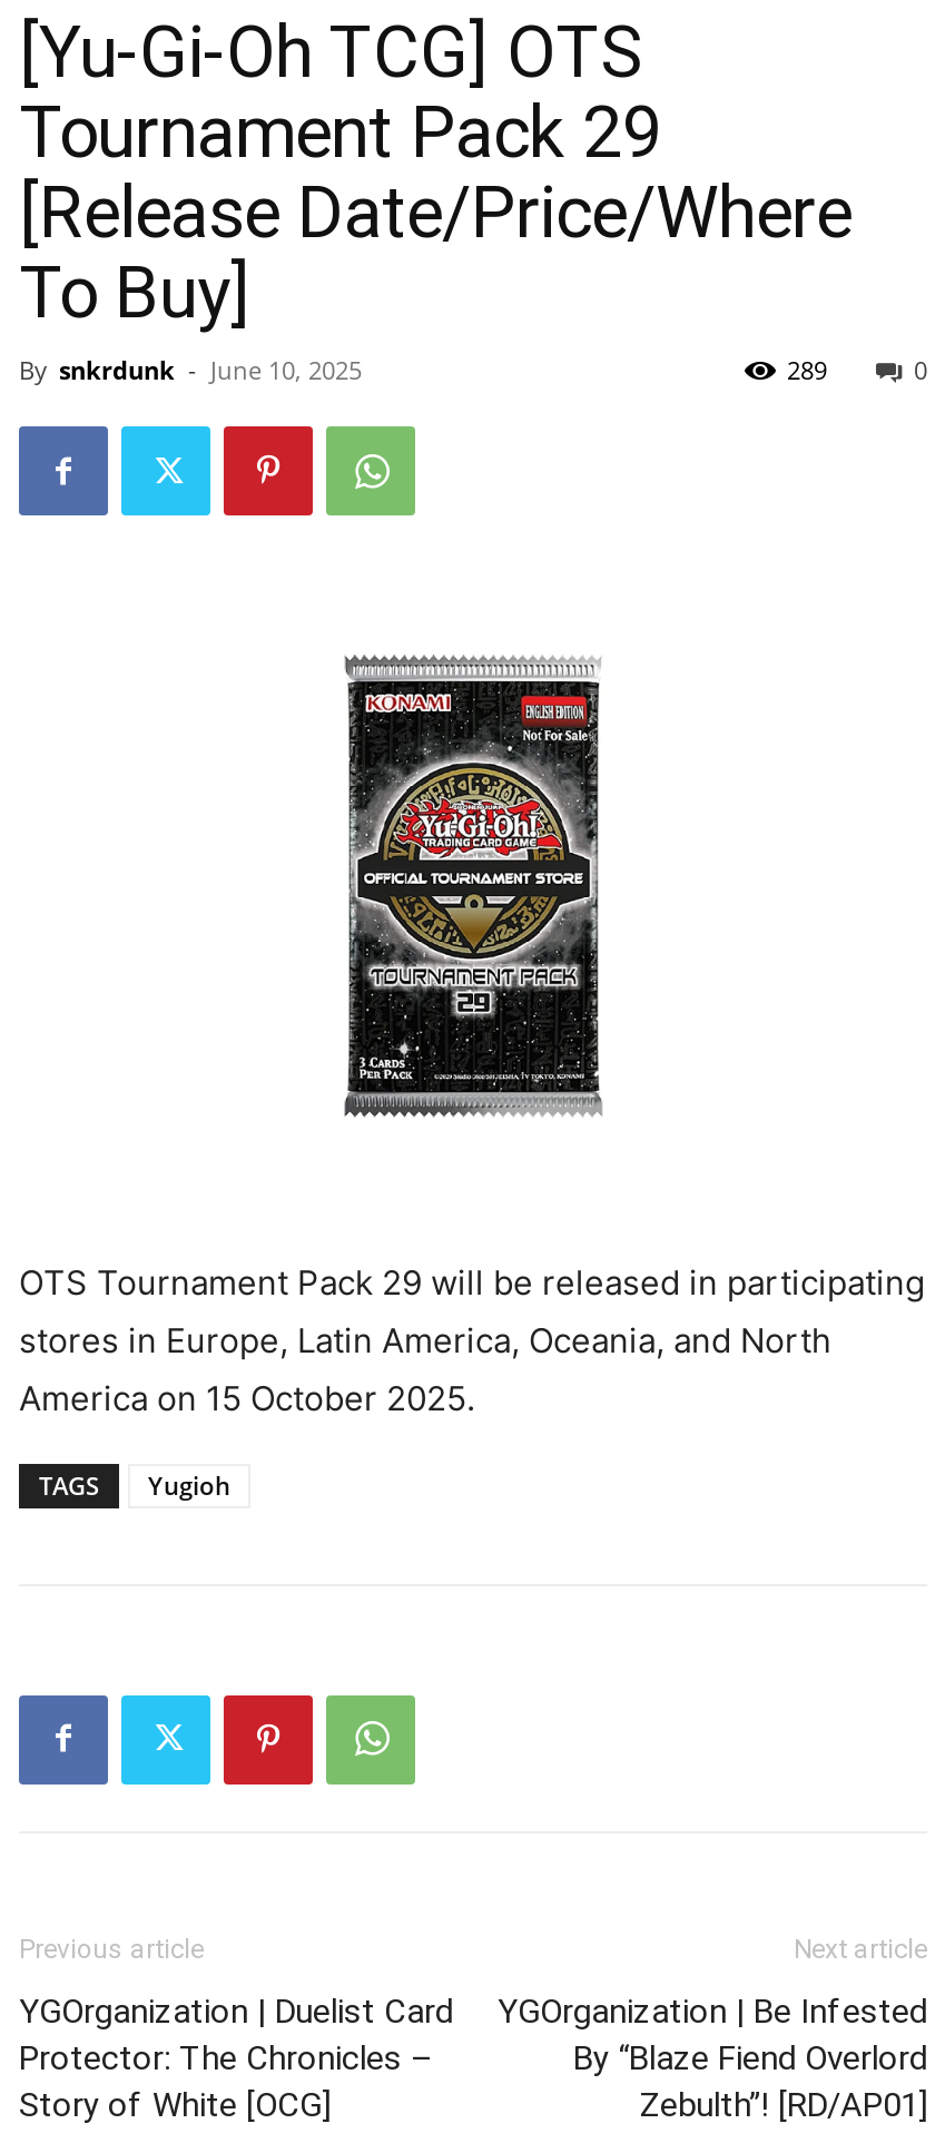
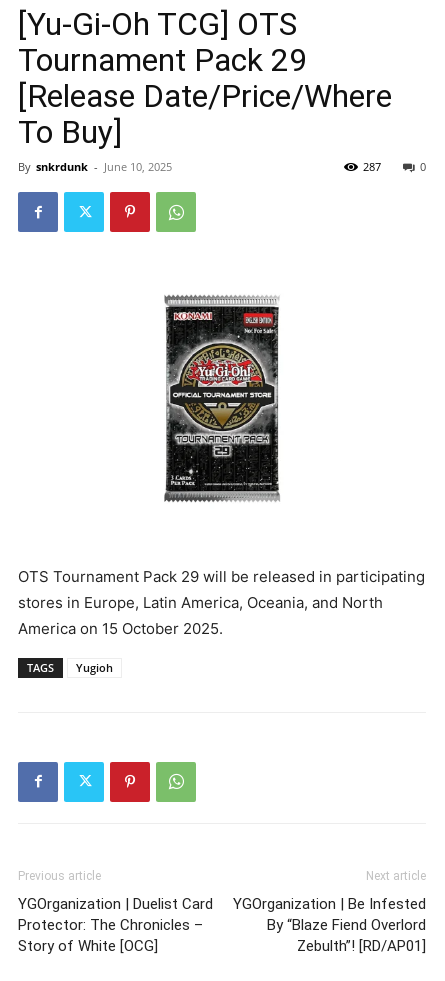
- 289
+ 287
